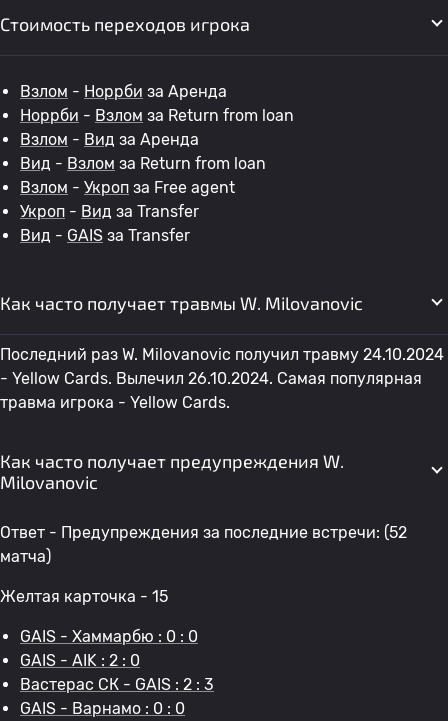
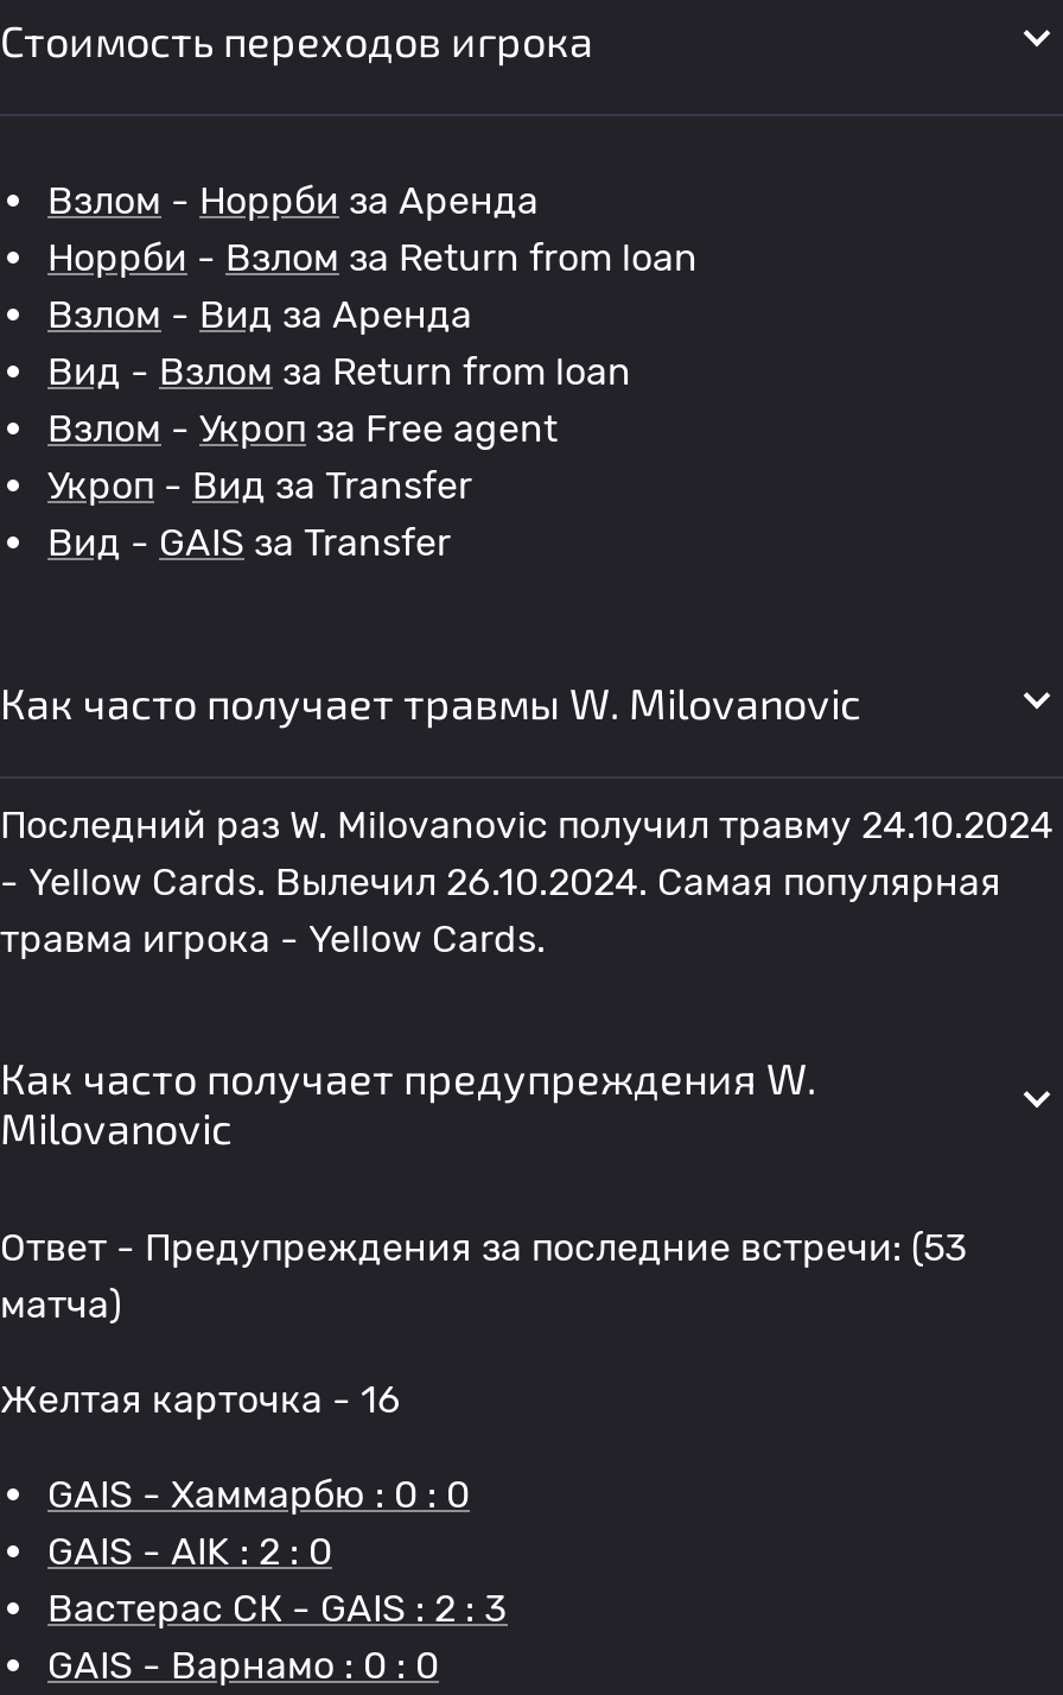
- Ответ - Предупреждения за последние встречи: (52
+ Ответ - Предупреждения за последние встречи: (53

- Желтая карточка - 15
+ Желтая карточка - 16
